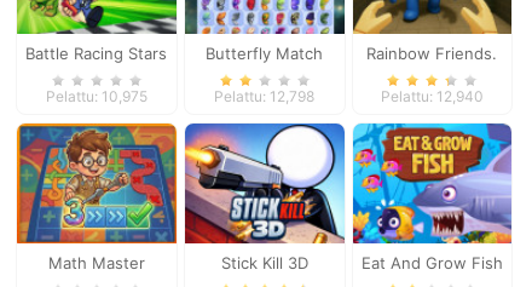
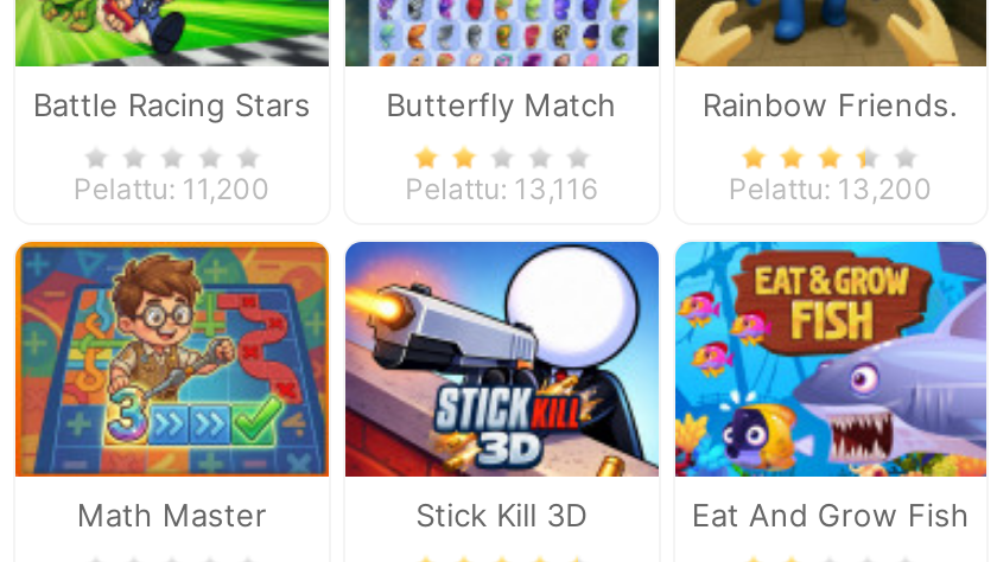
- Pelattu: 10,975
+ Pelattu: 11,200

- Pelattu: 12,798
+ Pelattu: 13,116

- Pelattu: 12,940
+ Pelattu: 13,200
